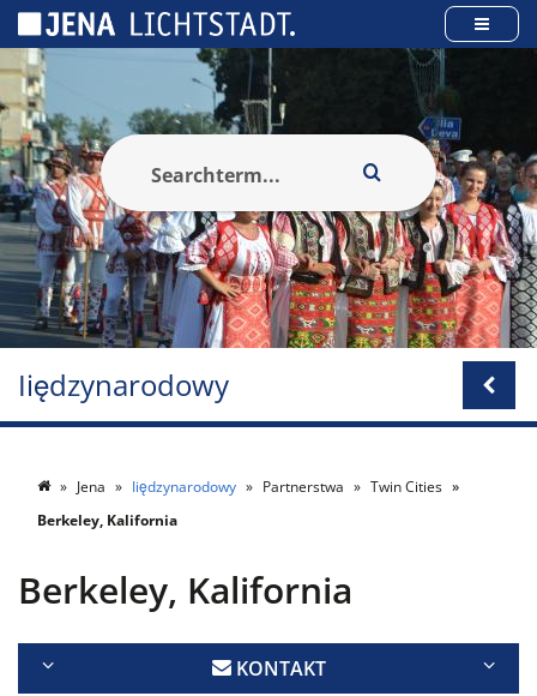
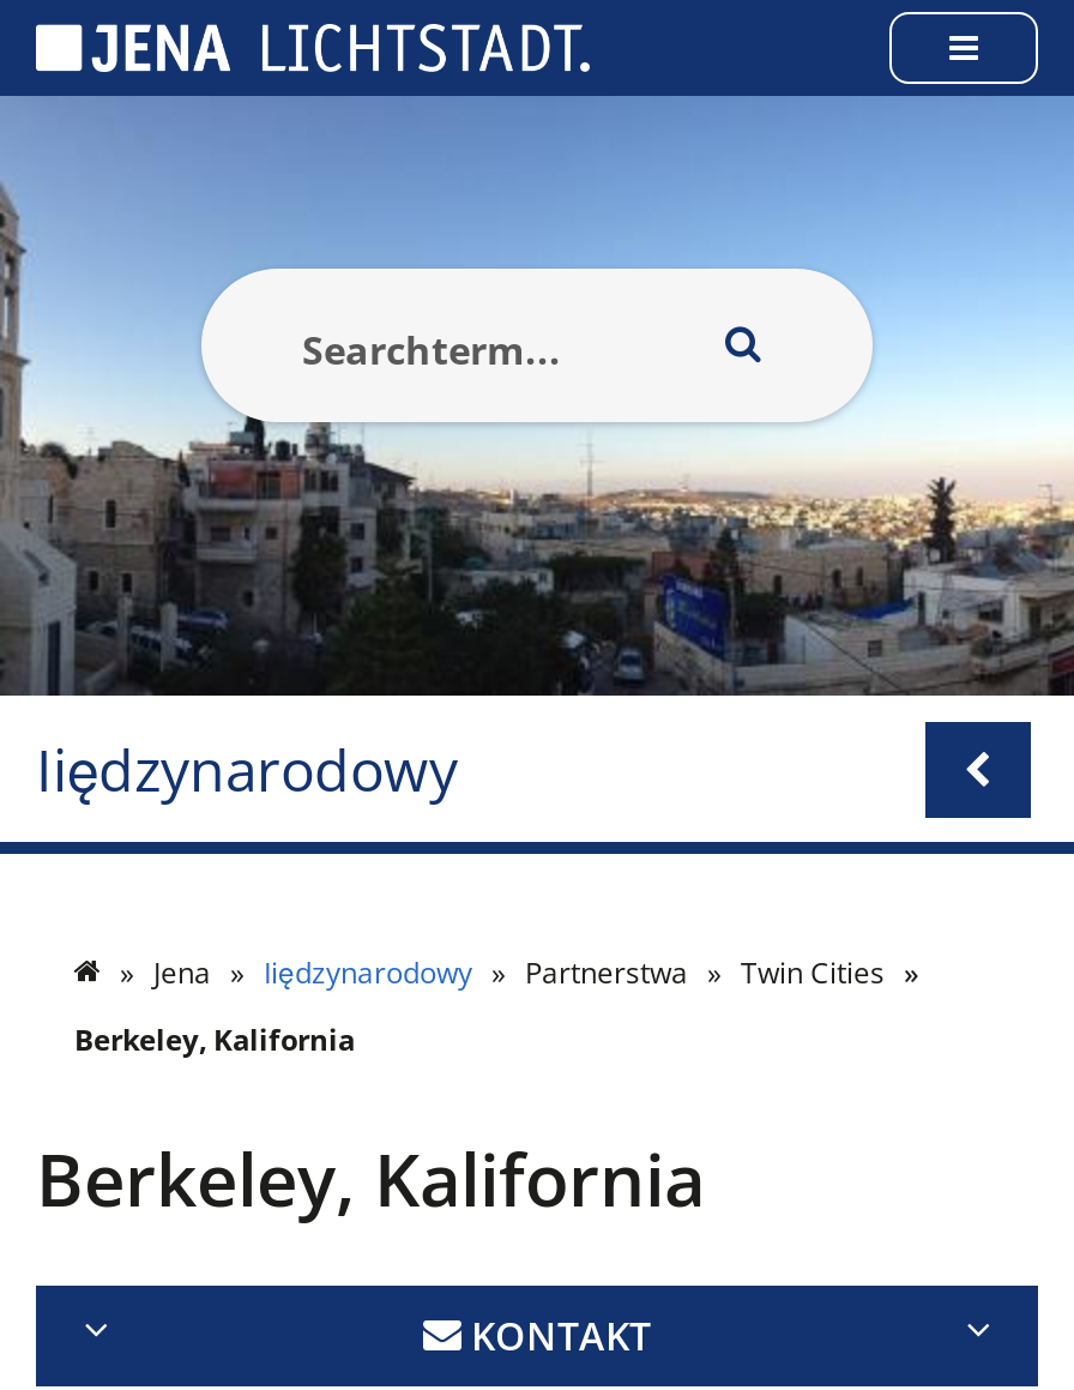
- [image]
+ [image]
